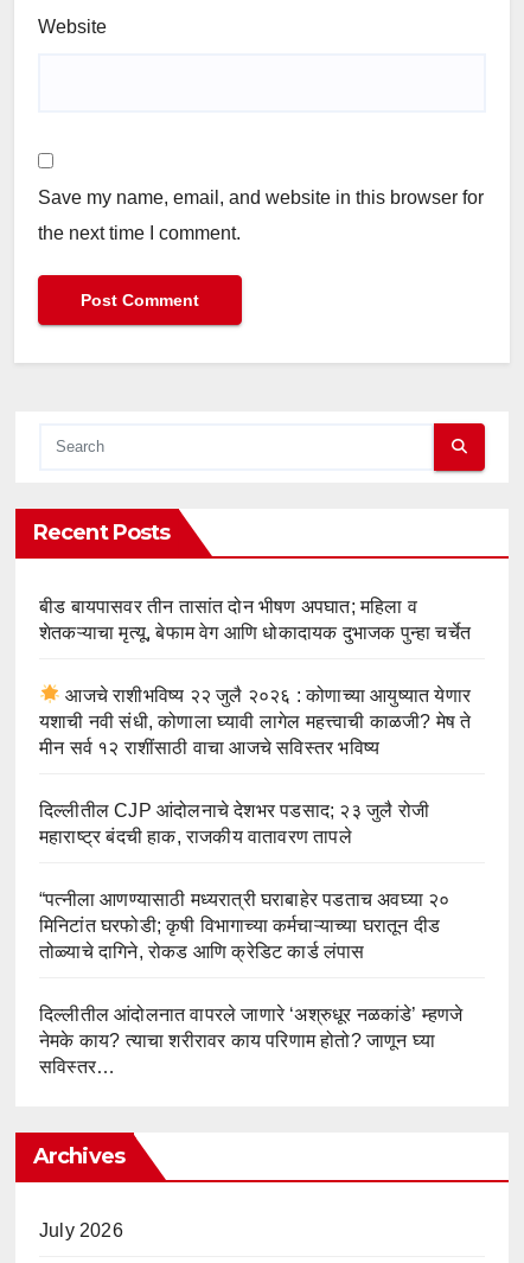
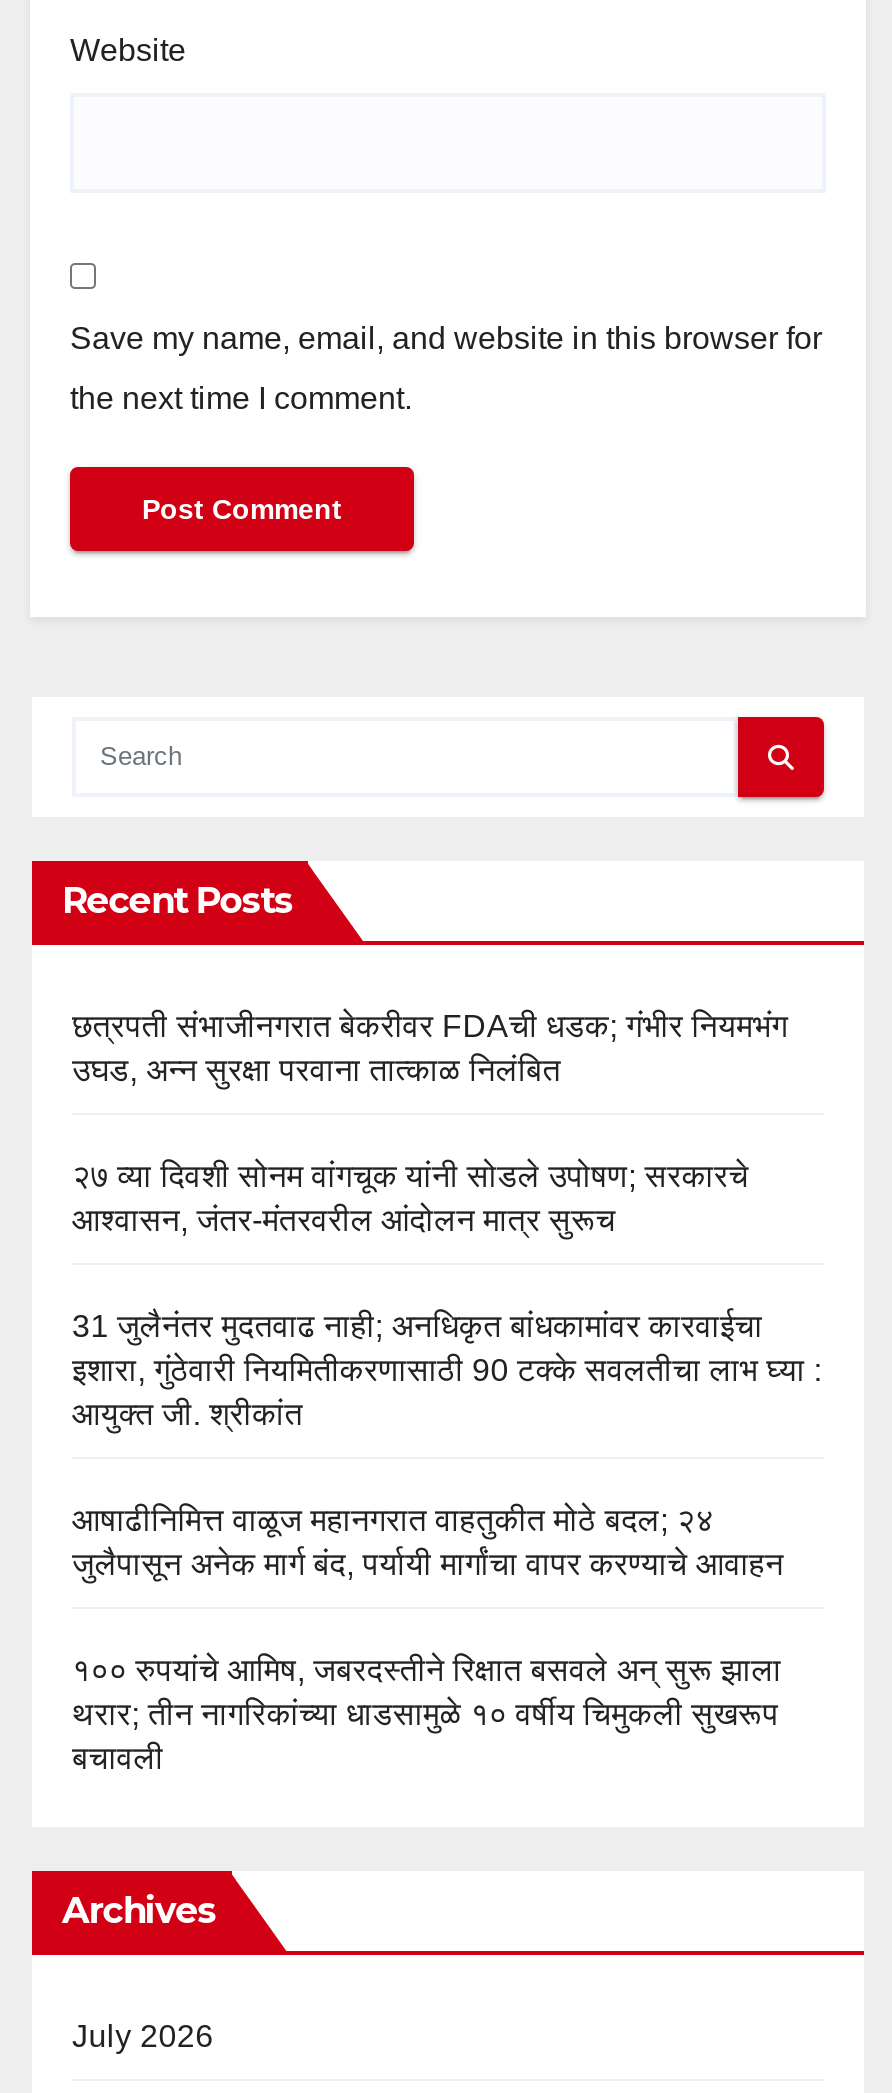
- बीड बायपासवर तीन तासांत दोन भीषण अपघात; महिला व
- शेतकऱ्याचा मृत्यू, बेफाम वेग आणि धोकादायक दुभाजक पुन्हा चर्चेत
+ छत्रपती संभाजीनगरात बेकरीवर FDAची धडक; गंभीर नियमभंग
+ उघड, अन्न सुरक्षा परवाना तात्काळ निलंबित

- आजचे राशीभविष्य २२ जुलै २०२६ : कोणाच्या आयुष्यात येणार
- यशाची नवी संधी, कोणाला घ्यावी लागेल महत्त्वाची काळजी? मेष ते
- मीन सर्व १२ राशींसाठी वाचा आजचे सविस्तर भविष्य
+ २७ व्या दिवशी सोनम वांगचूक यांनी सोडले उपोषण; सरकारचे
+ आश्वासन, जंतर-मंतरवरील आंदोलन मात्र सुरूच

- दिल्लीतील CJP आंदोलनाचे देशभर पडसाद; २३ जुलै रोजी
- महाराष्ट्र बंदची हाक, राजकीय वातावरण तापले
+ 31 जुलैनंतर मुदतवाढ नाही; अनधिकृत बांधकामांवर कारवाईचा
+ इशारा, गुंठेवारी नियमितीकरणासाठी 90 टक्के सवलतीचा लाभ घ्या :
+ आयुक्त जी. श्रीकांत

- “पत्नीला आणण्यासाठी मध्यरात्री घराबाहेर पडताच अवघ्या २०
- मिनिटांत घरफोडी; कृषी विभागाच्या कर्मचाऱ्याच्या घरातून दीड
- तोळ्याचे दागिने, रोकड आणि क्रेडिट कार्ड लंपास
+ आषाढीनिमित्त वाळूज महानगरात वाहतुकीत मोठे बदल; २४
+ जुलैपासून अनेक मार्ग बंद, पर्यायी मार्गांचा वापर करण्याचे आवाहन

- दिल्लीतील आंदोलनात वापरले जाणारे ‘अश्रुधूर नळकांडे’ म्हणजे
- नेमके काय? त्याचा शरीरावर काय परिणाम होतो? जाणून घ्या
- सविस्तर…
+ १०० रुपयांचे आमिष, जबरदस्तीने रिक्षात बसवले अन् सुरू झाला
+ थरार; तीन नागरिकांच्या धाडसामुळे १० वर्षीय चिमुकली सुखरूप
+ बचावली
